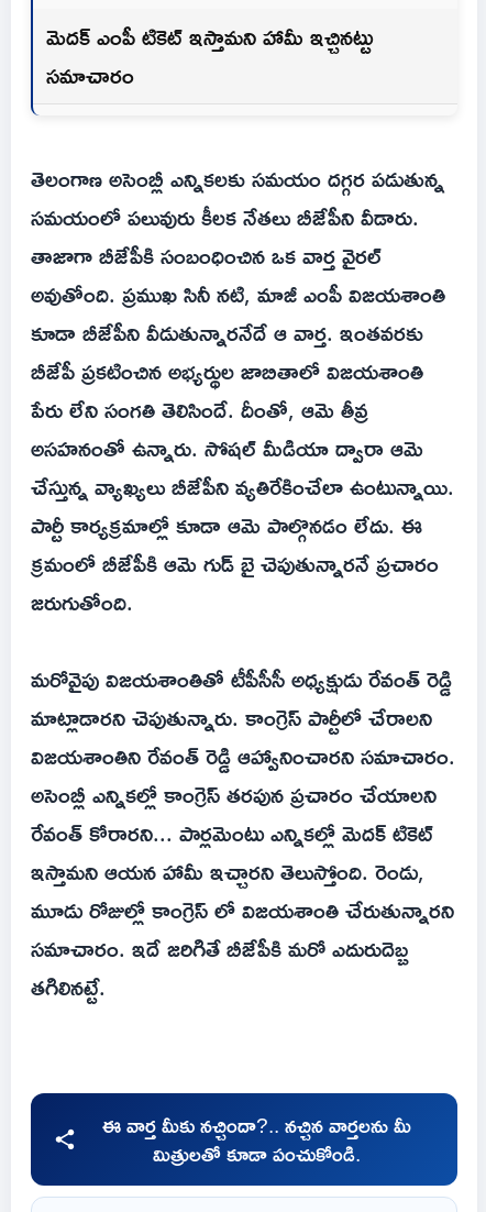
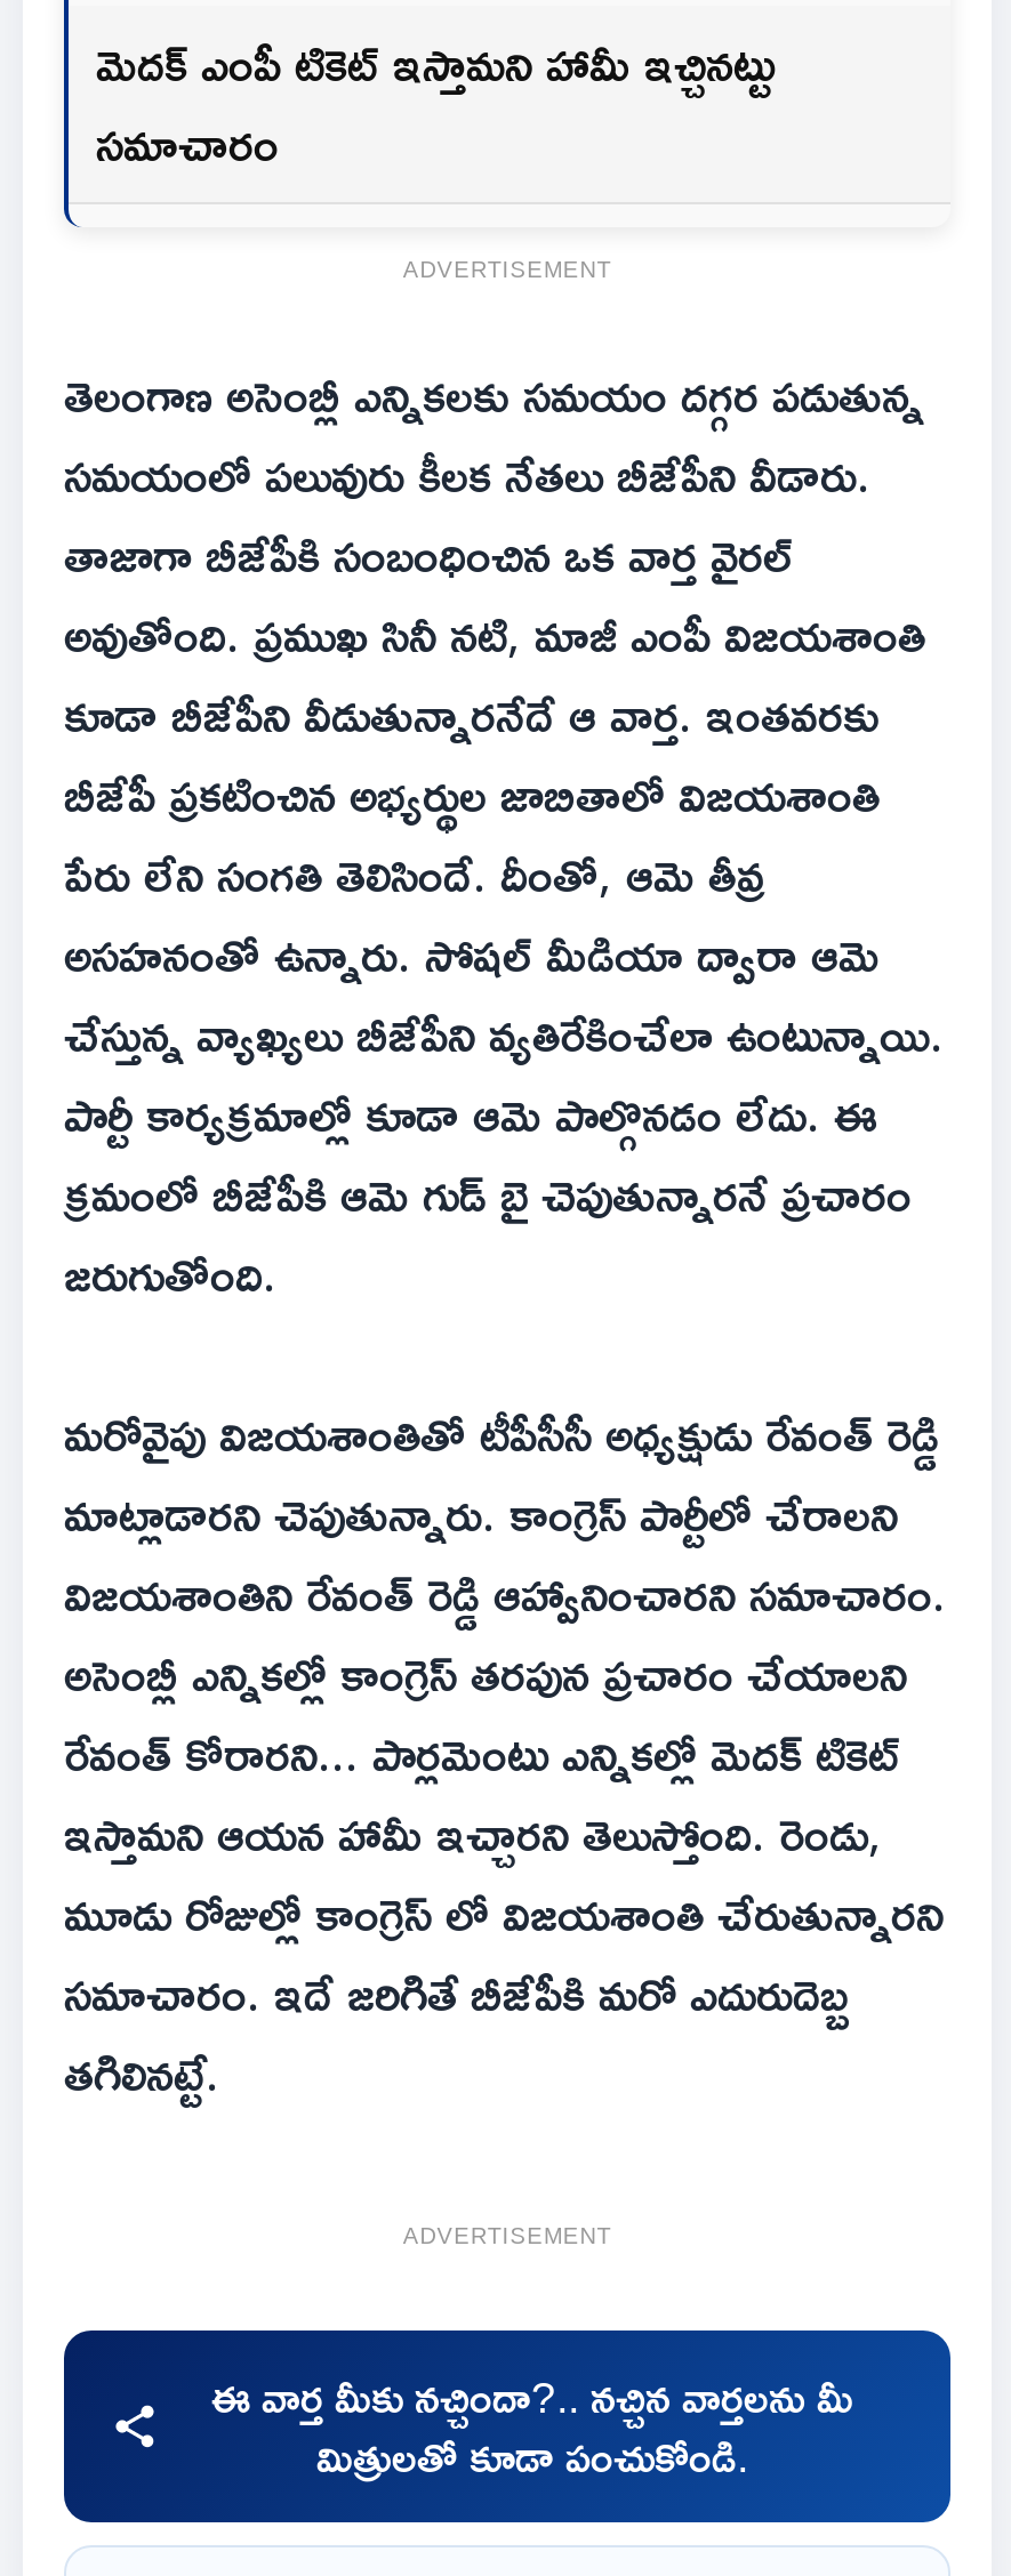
+ ADVERTISEMENT

+ ADVERTISEMENT
